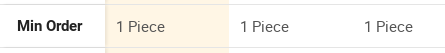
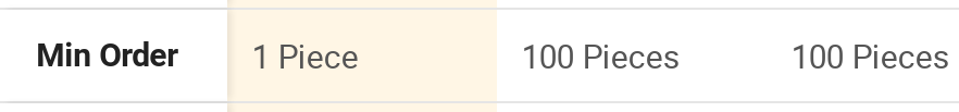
- 1 Piece
- 1 Piece
+ 100 Pieces
+ 100 Pieces
